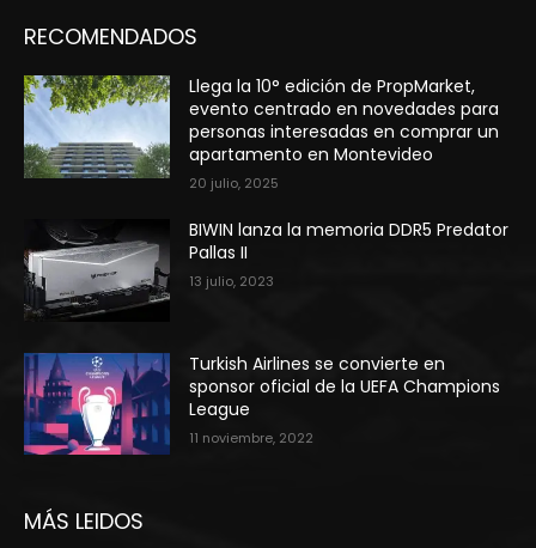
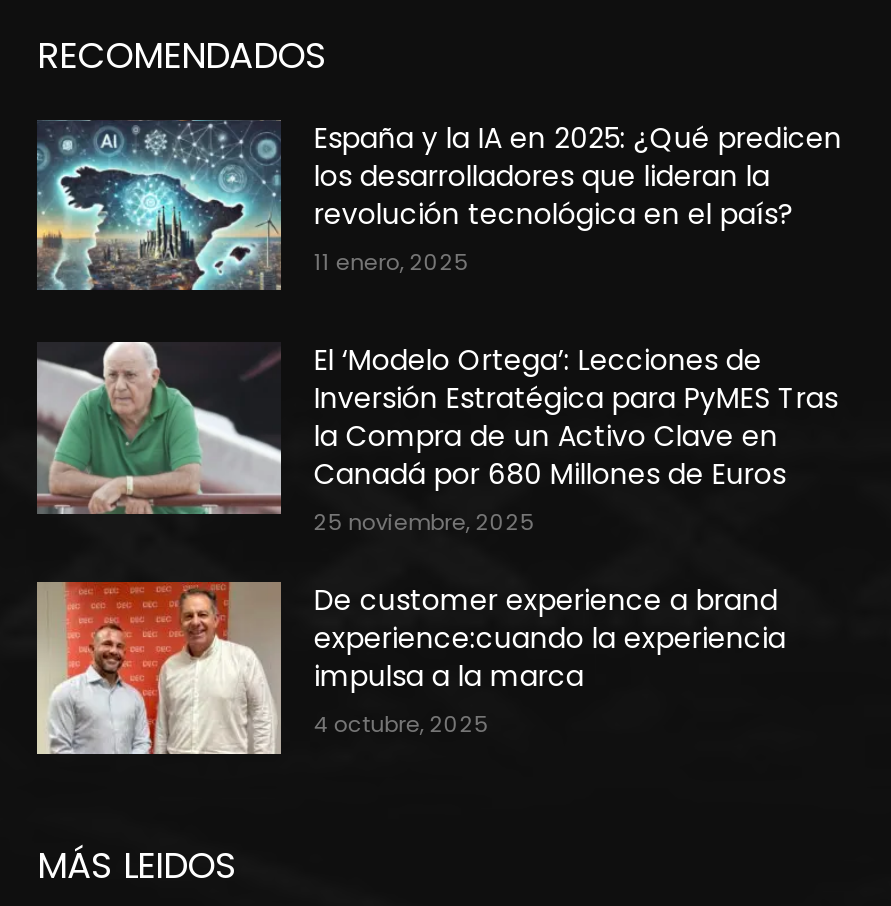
- [image]
- Llega la 10° edición de PropMarket,
- evento centrado en novedades para
- personas interesadas en comprar un
- apartamento en Montevideo
- 20 julio, 2025
+ [image]
+ España y la IA en 2025: ¿Qué predicen
+ los desarrolladores que lideran la
+ revolución tecnológica en el país?
+ 11 enero, 2025

- [image]
- BIWIN lanza la memoria DDR5 Predator
- Pallas II
- 13 julio, 2023
+ [image]
+ El ‘Modelo Ortega’: Lecciones de
+ Inversión Estratégica para PyMES Tras
+ la Compra de un Activo Clave en
+ Canadá por 680 Millones de Euros
+ 25 noviembre, 2025

- [image]
- Turkish Airlines se convierte en
- sponsor oficial de la UEFA Champions
- League
- 11 noviembre, 2022
+ [image]
+ De customer experience a brand
+ experience:cuando la experiencia
+ impulsa a la marca
+ 4 octubre, 2025
